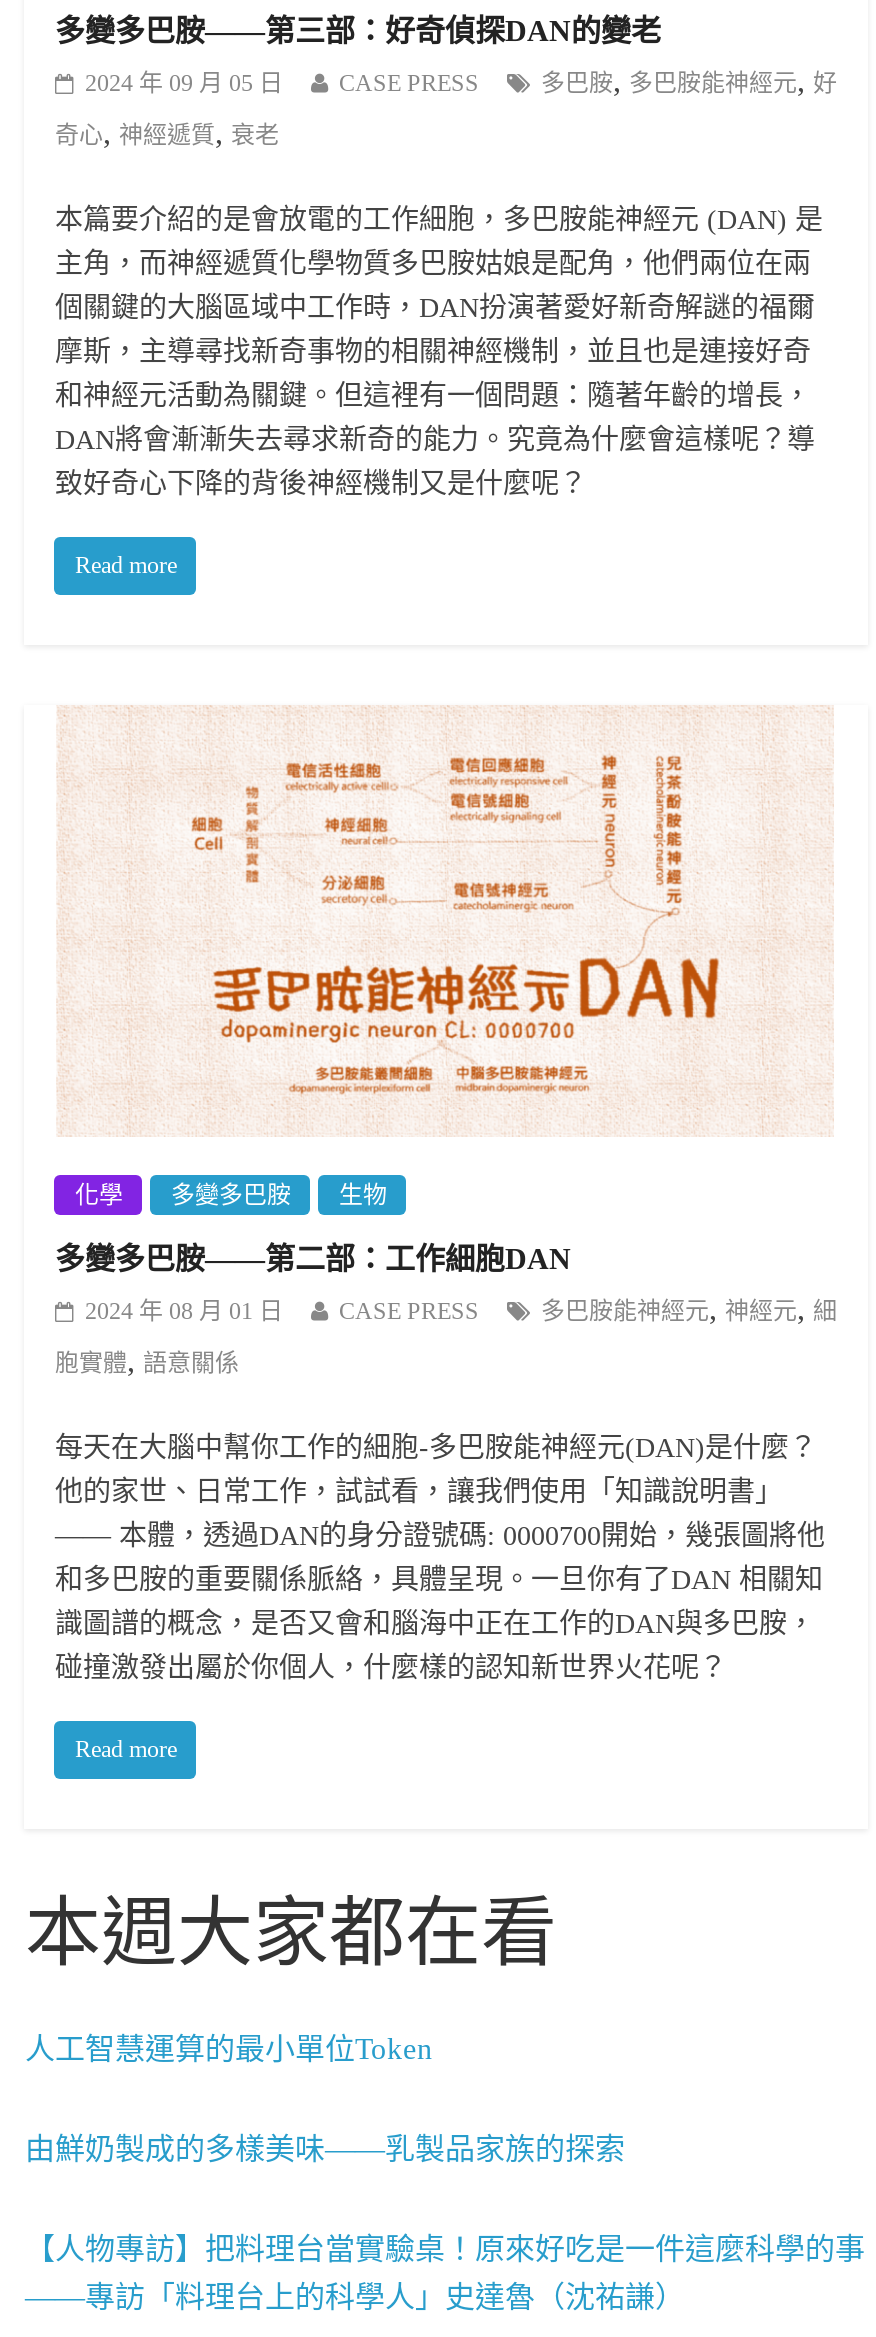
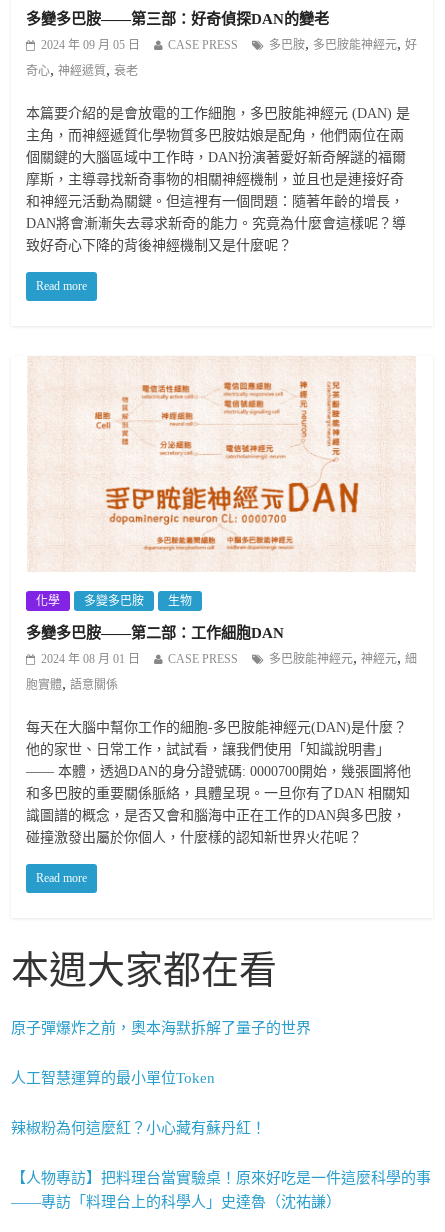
+ 原子彈爆炸之前，奧本海默拆解了量子的世界

- 由鮮奶製成的多樣美味——乳製品家族的探索
+ 辣椒粉為何這麼紅？小心藏有蘇丹紅！
